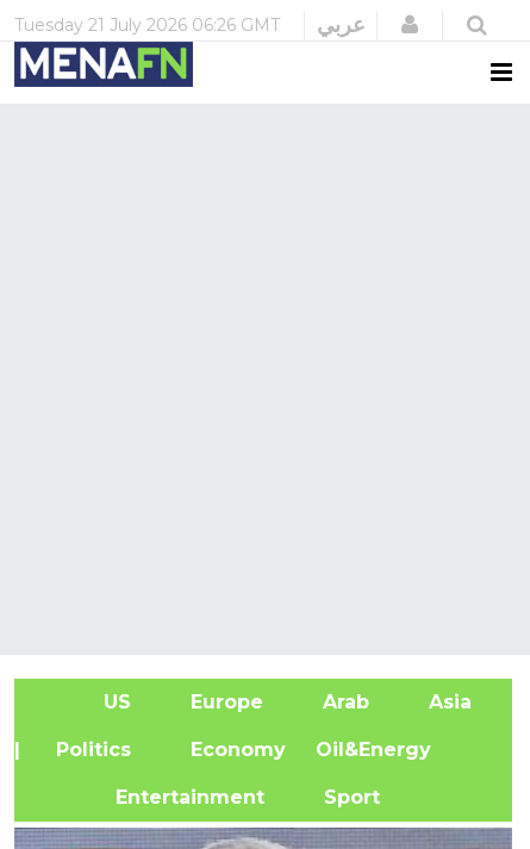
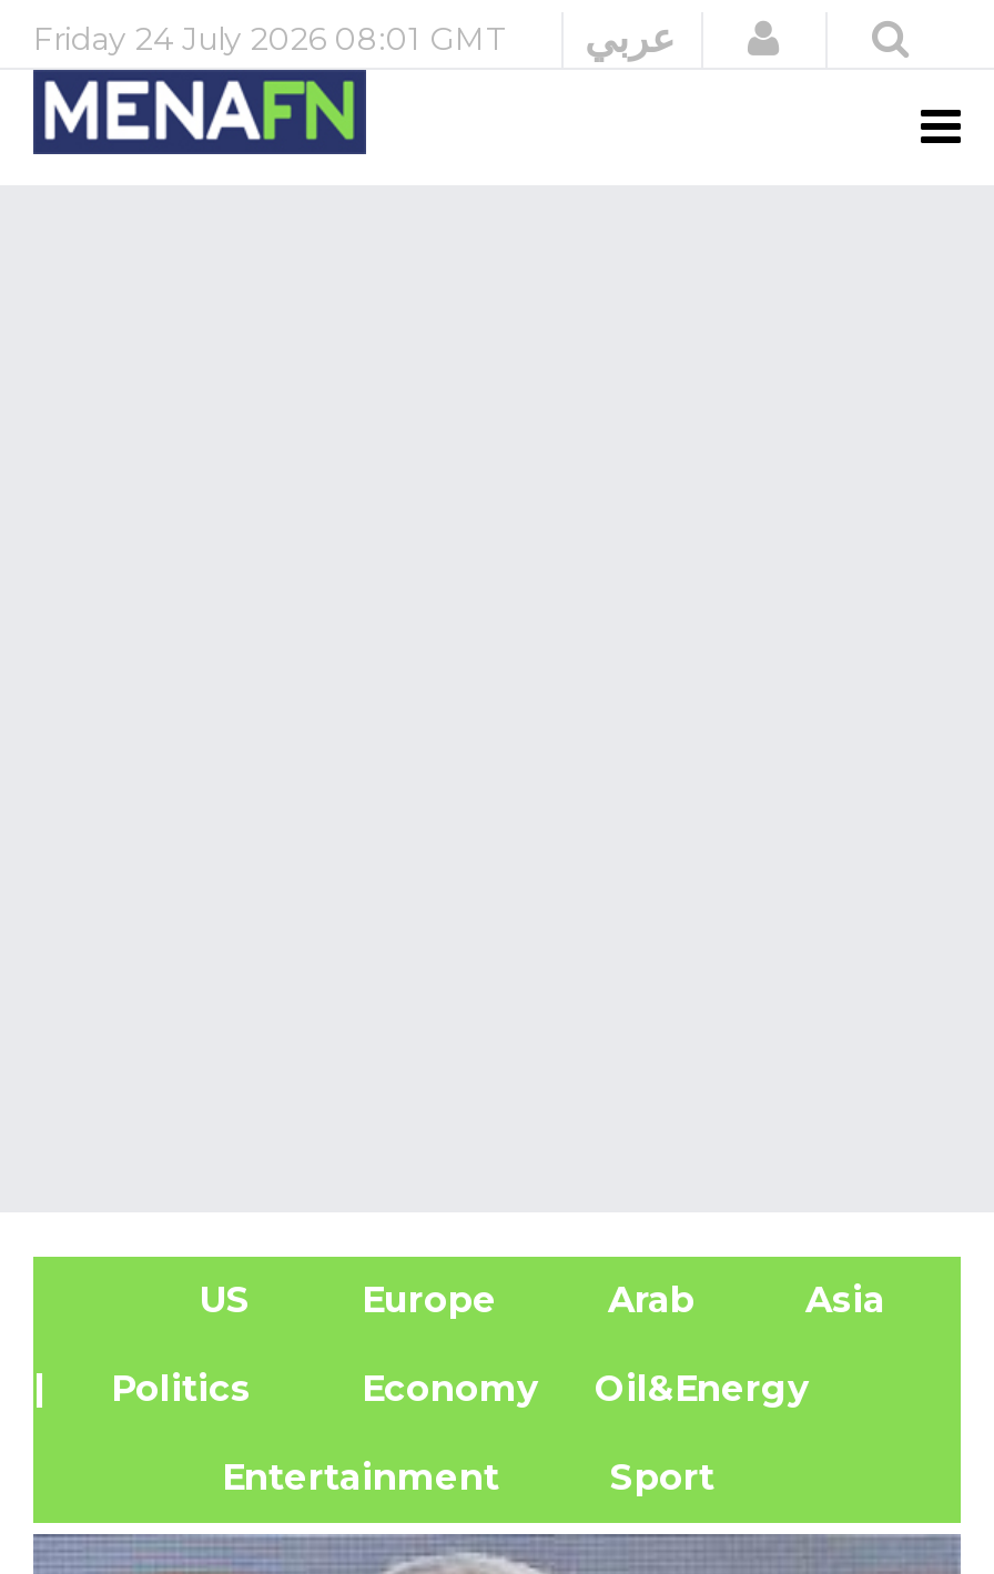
- Tuesday 21 July 2026 06:26 GMT
+ Friday 24 July 2026 08:01 GMT
